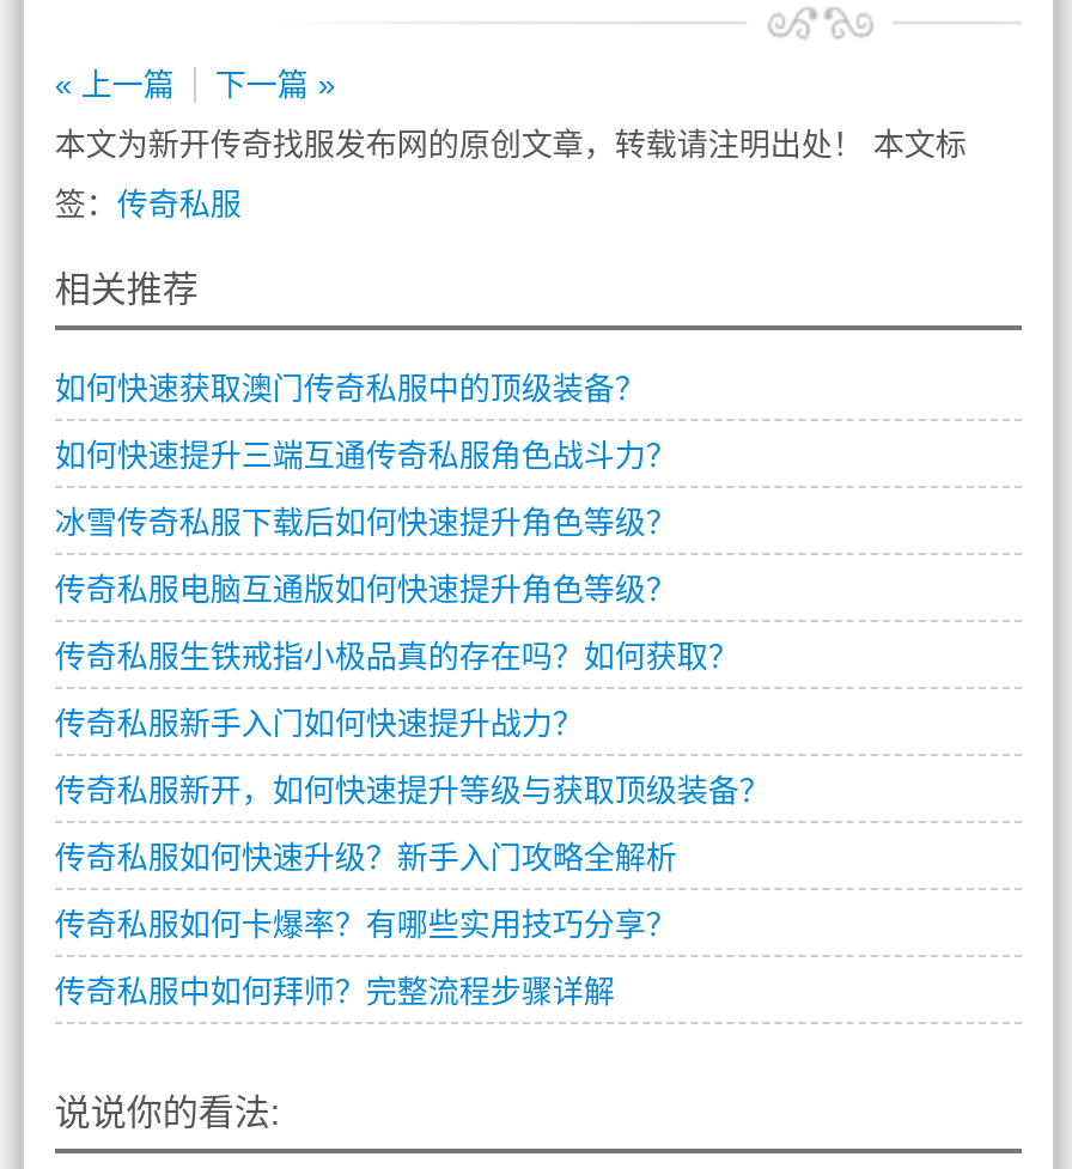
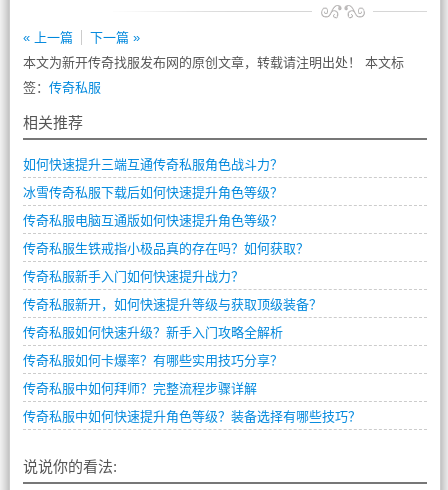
- 如何快速获取澳门传奇私服中的顶级装备？

moved up: 如何快速提升三端互通传奇私服角色战斗力？ | 冰雪传奇私服下载后如何快速提升角色等级？ | 传奇私服电脑互通版如何快速提升角色等级？ | ... | 传奇私服如何卡爆率？有哪些实用技巧分享？ | 传奇私服中如何拜师？完整流程步骤详解

+ 传奇私服中如何快速提升角色等级？装备选择有哪些技巧？
